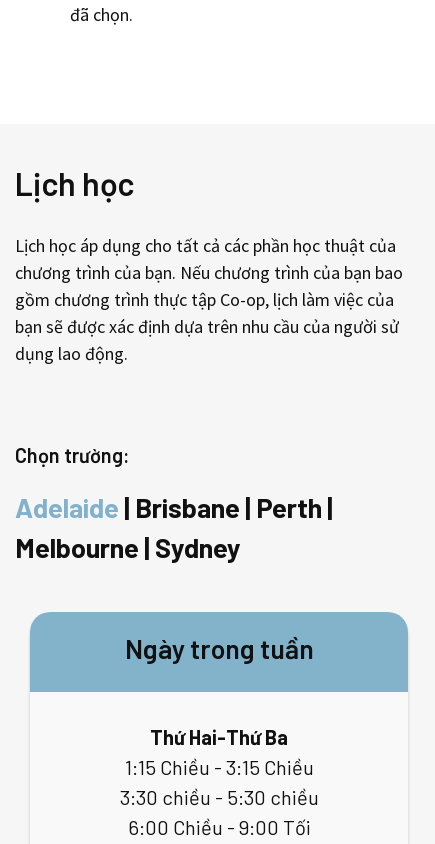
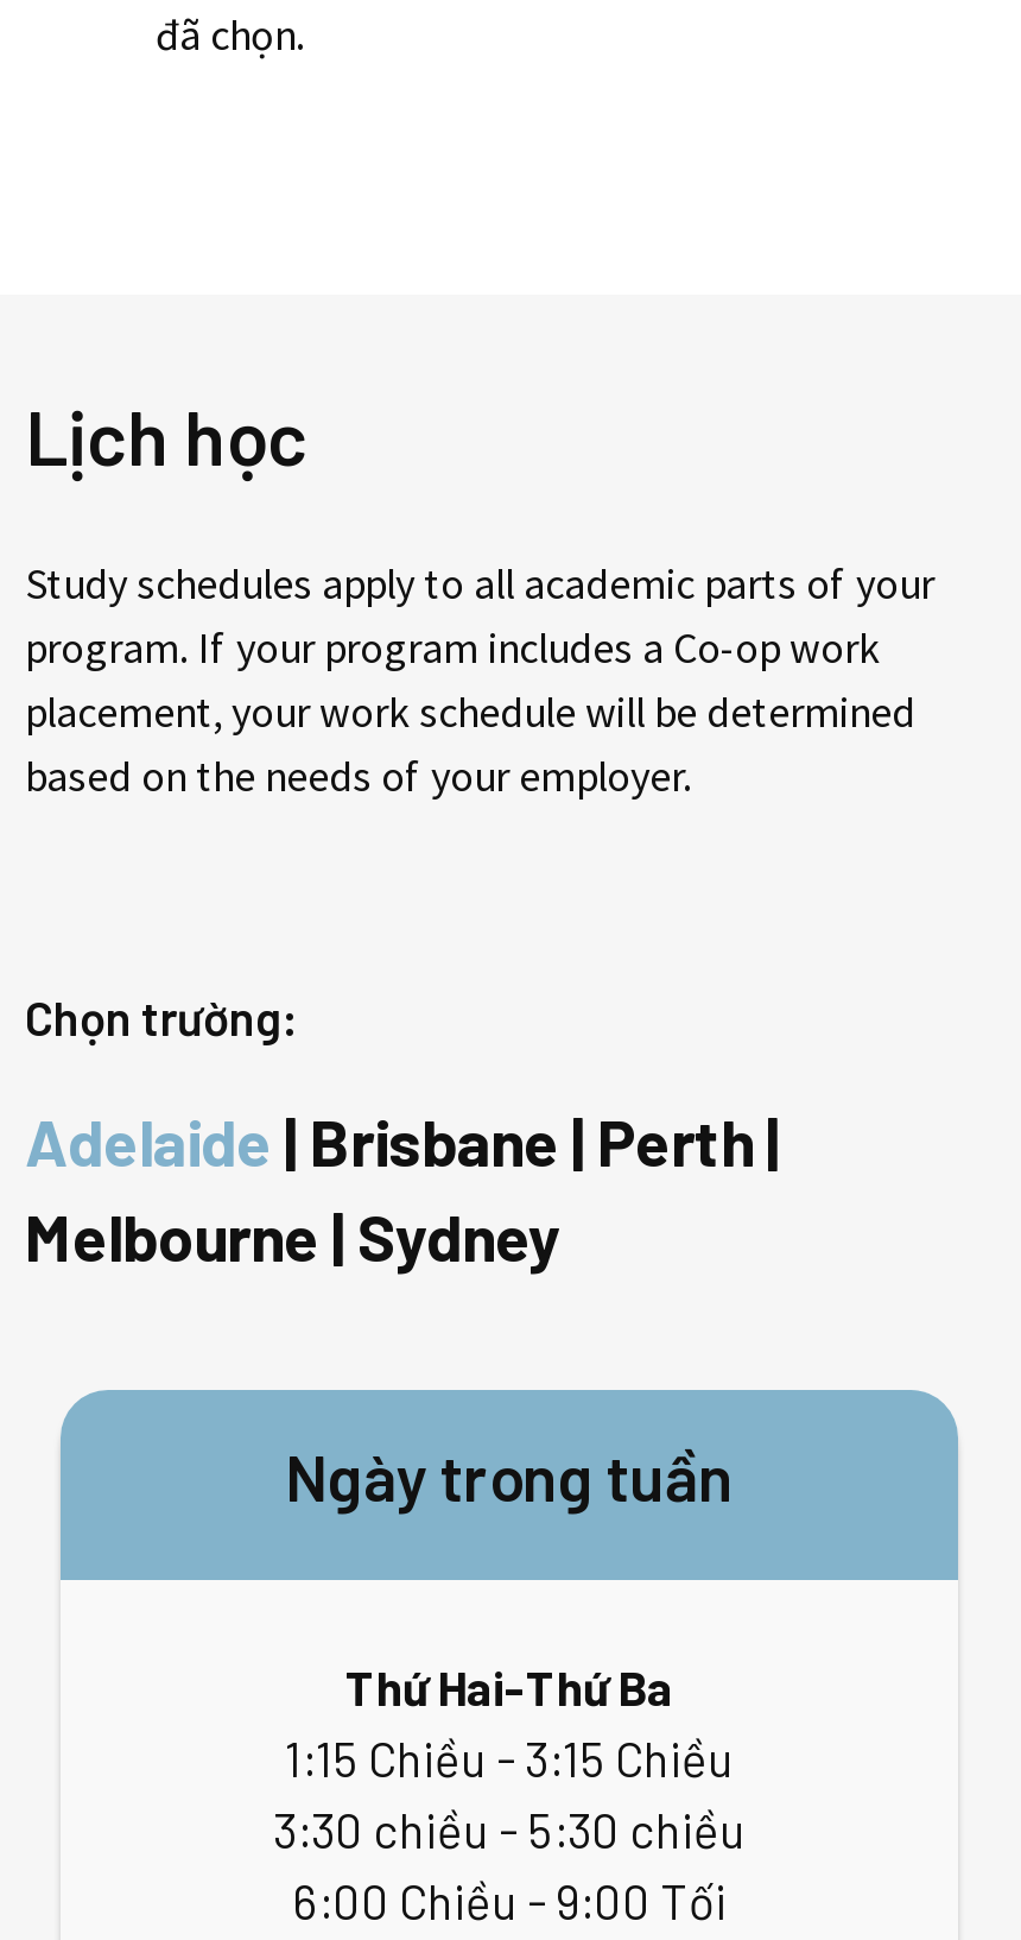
- Lịch học áp dụng cho tất cả các phần học thuật của
- chương trình của bạn. Nếu chương trình của bạn bao
- gồm chương trình thực tập Co-op, lịch làm việc của
- bạn sẽ được xác định dựa trên nhu cầu của người sử
- dụng lao động.
+ Study schedules apply to all academic parts of your
+ program. If your program includes a Co-op work
+ placement, your work schedule will be determined
+ based on the needs of your employer.
